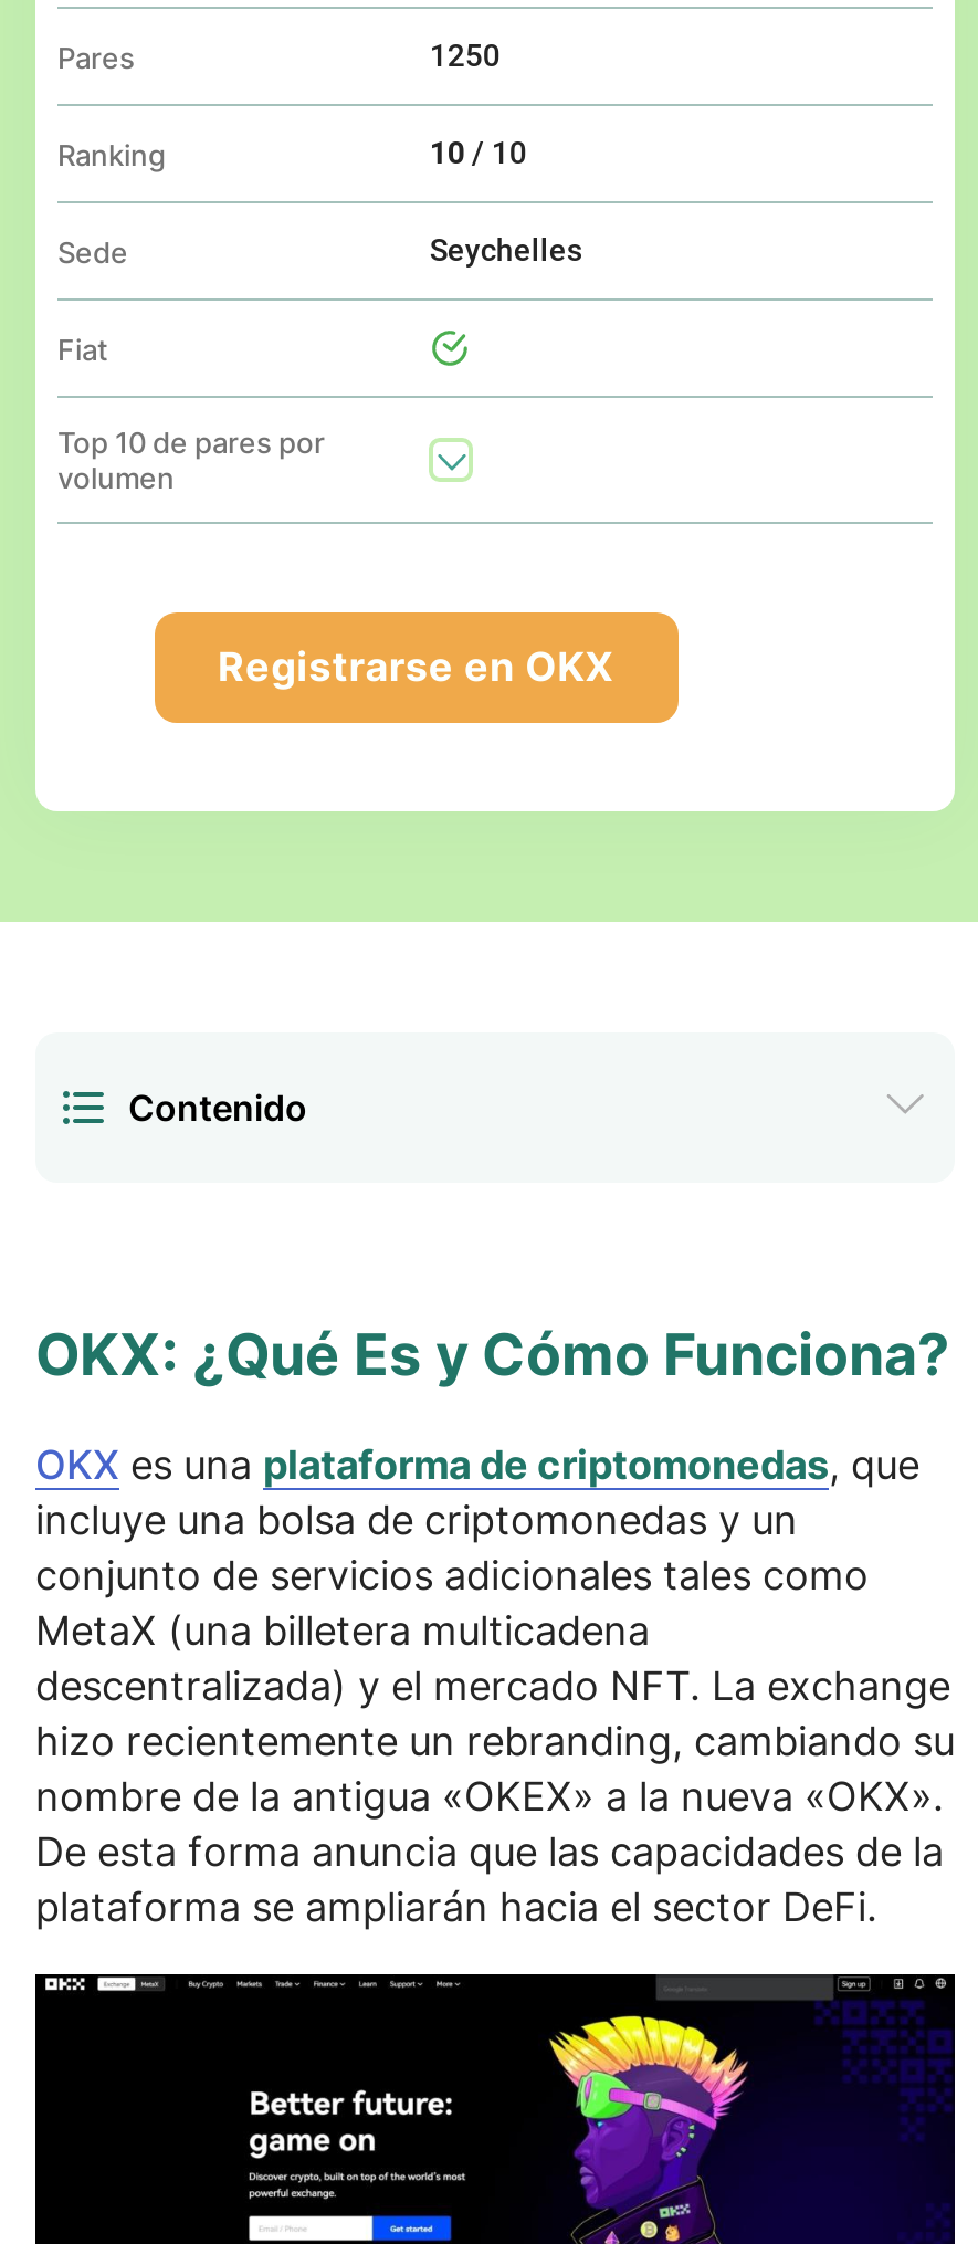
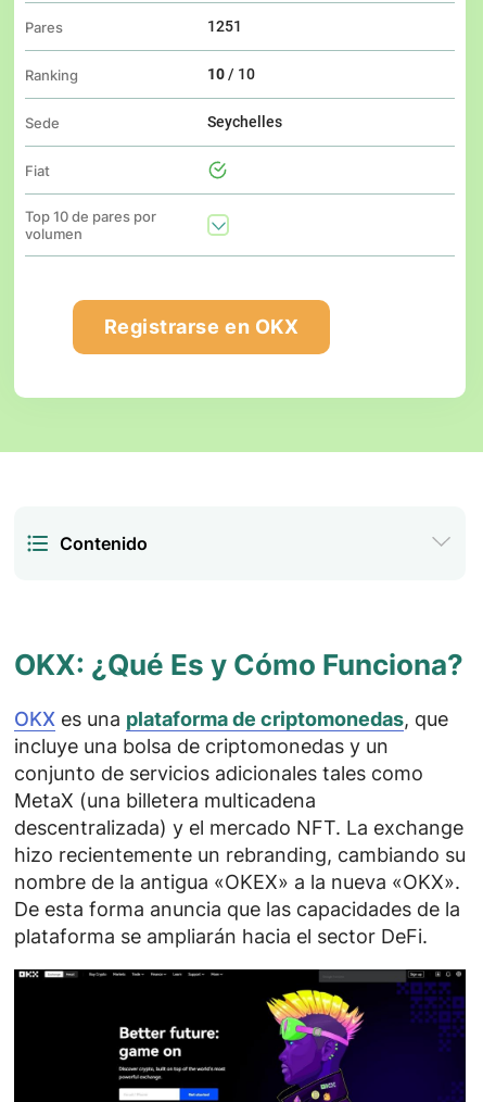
- 1250
+ 1251
